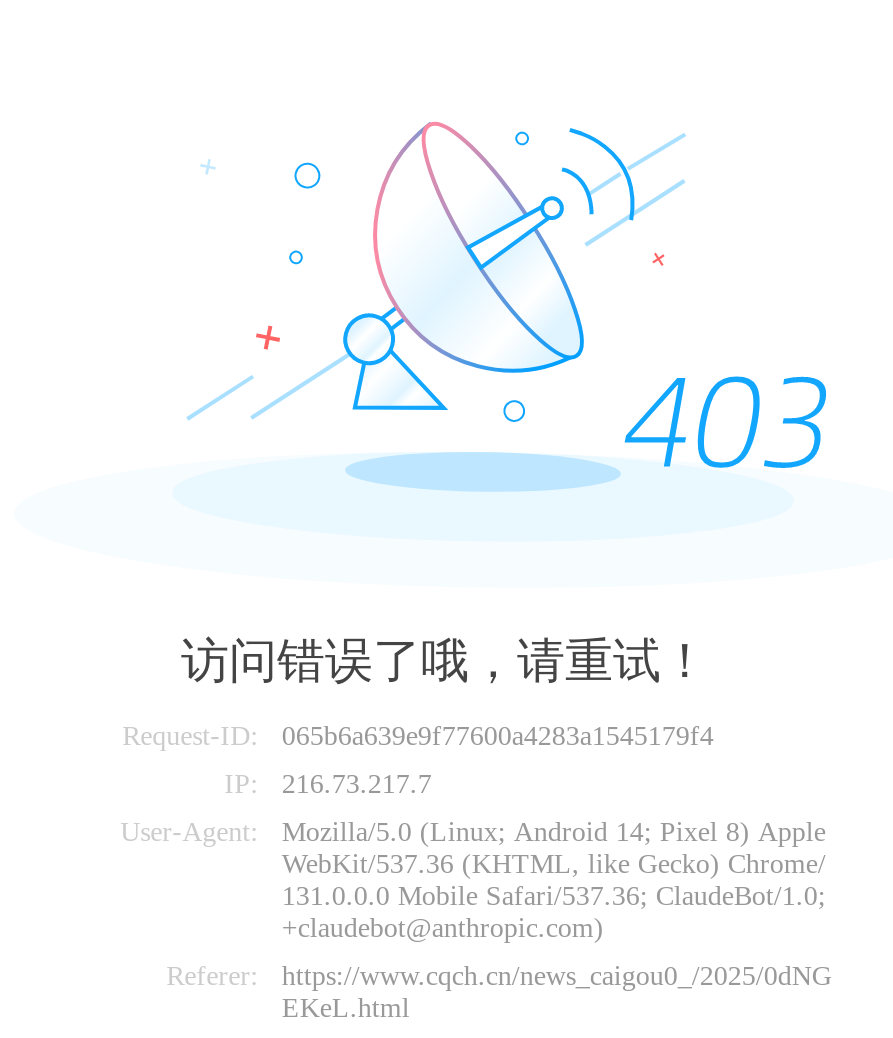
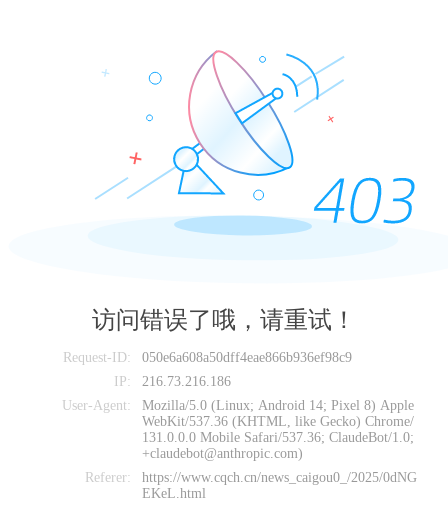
- 065b6a639e9f77600a4283a1545179f4
+ 050e6a608a50dff4eae866b936ef98c9

- IP: 216.73.217.7
+ IP: 216.73.216.186
